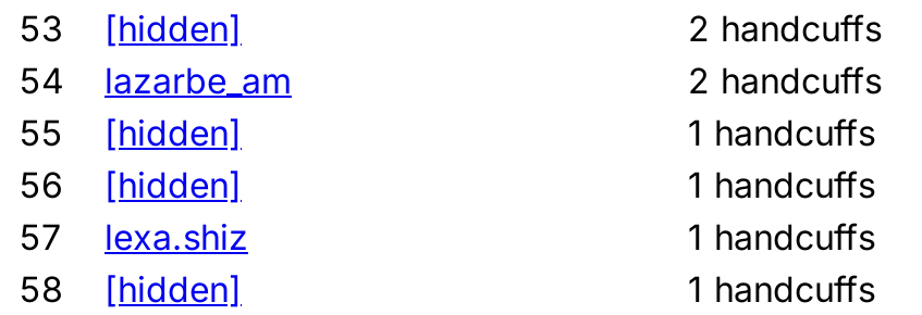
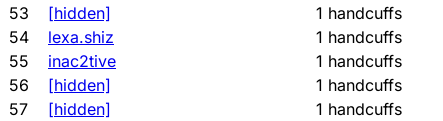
- 2 handcuffs
+ 1 handcuffs

- lazarbe_am
- 2 handcuffs
+ lexa.shiz
+ 1 handcuffs

- [hidden]
+ inac2tive

- lexa.shiz
- 1 handcuffs
- 58
